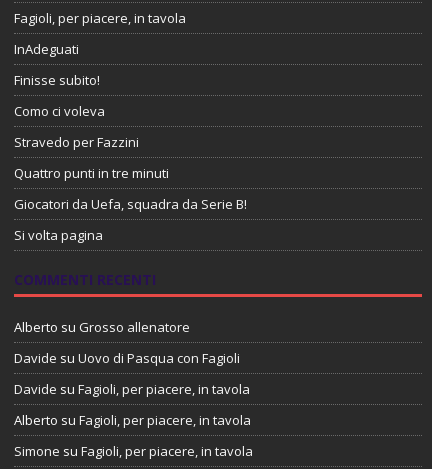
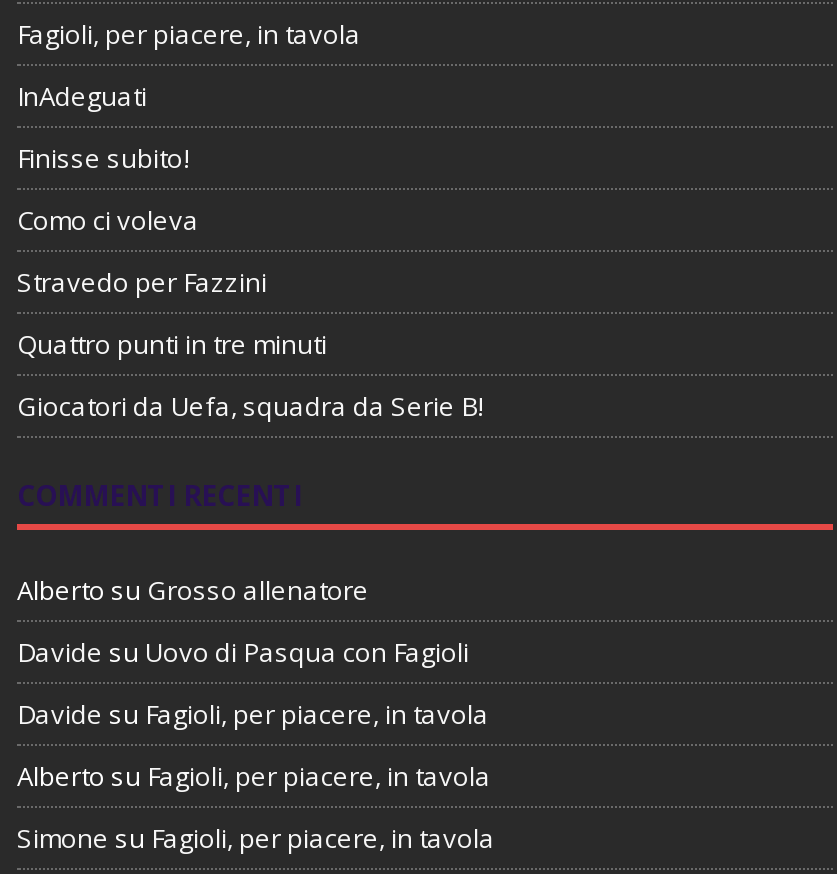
- Si volta pagina
